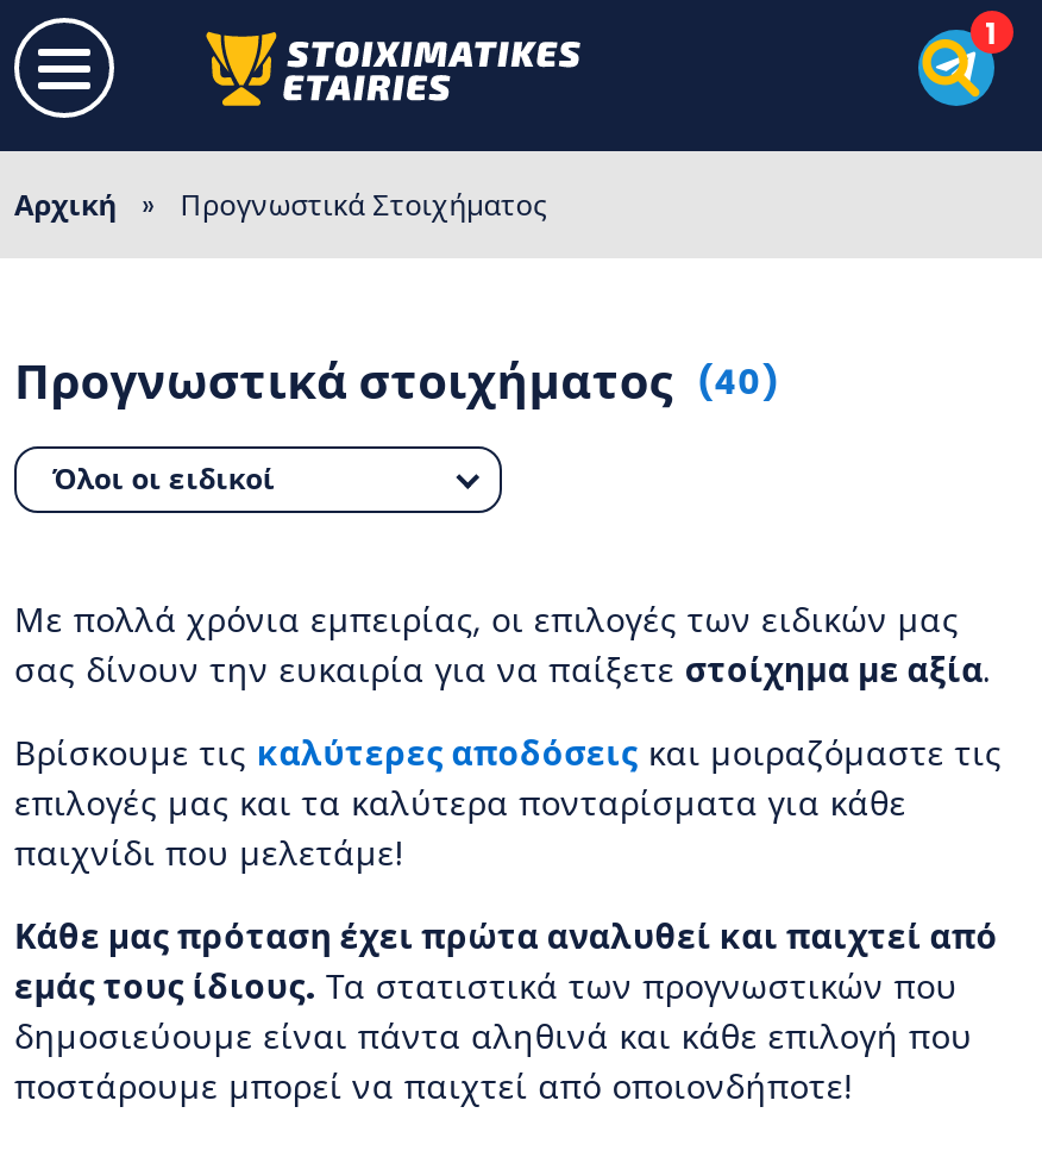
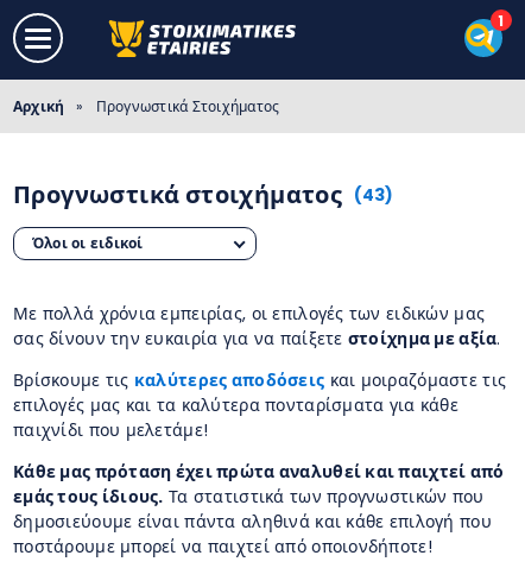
- Προγνωστικά στοιχήματος (40)
+ Προγνωστικά στοιχήματος (43)
